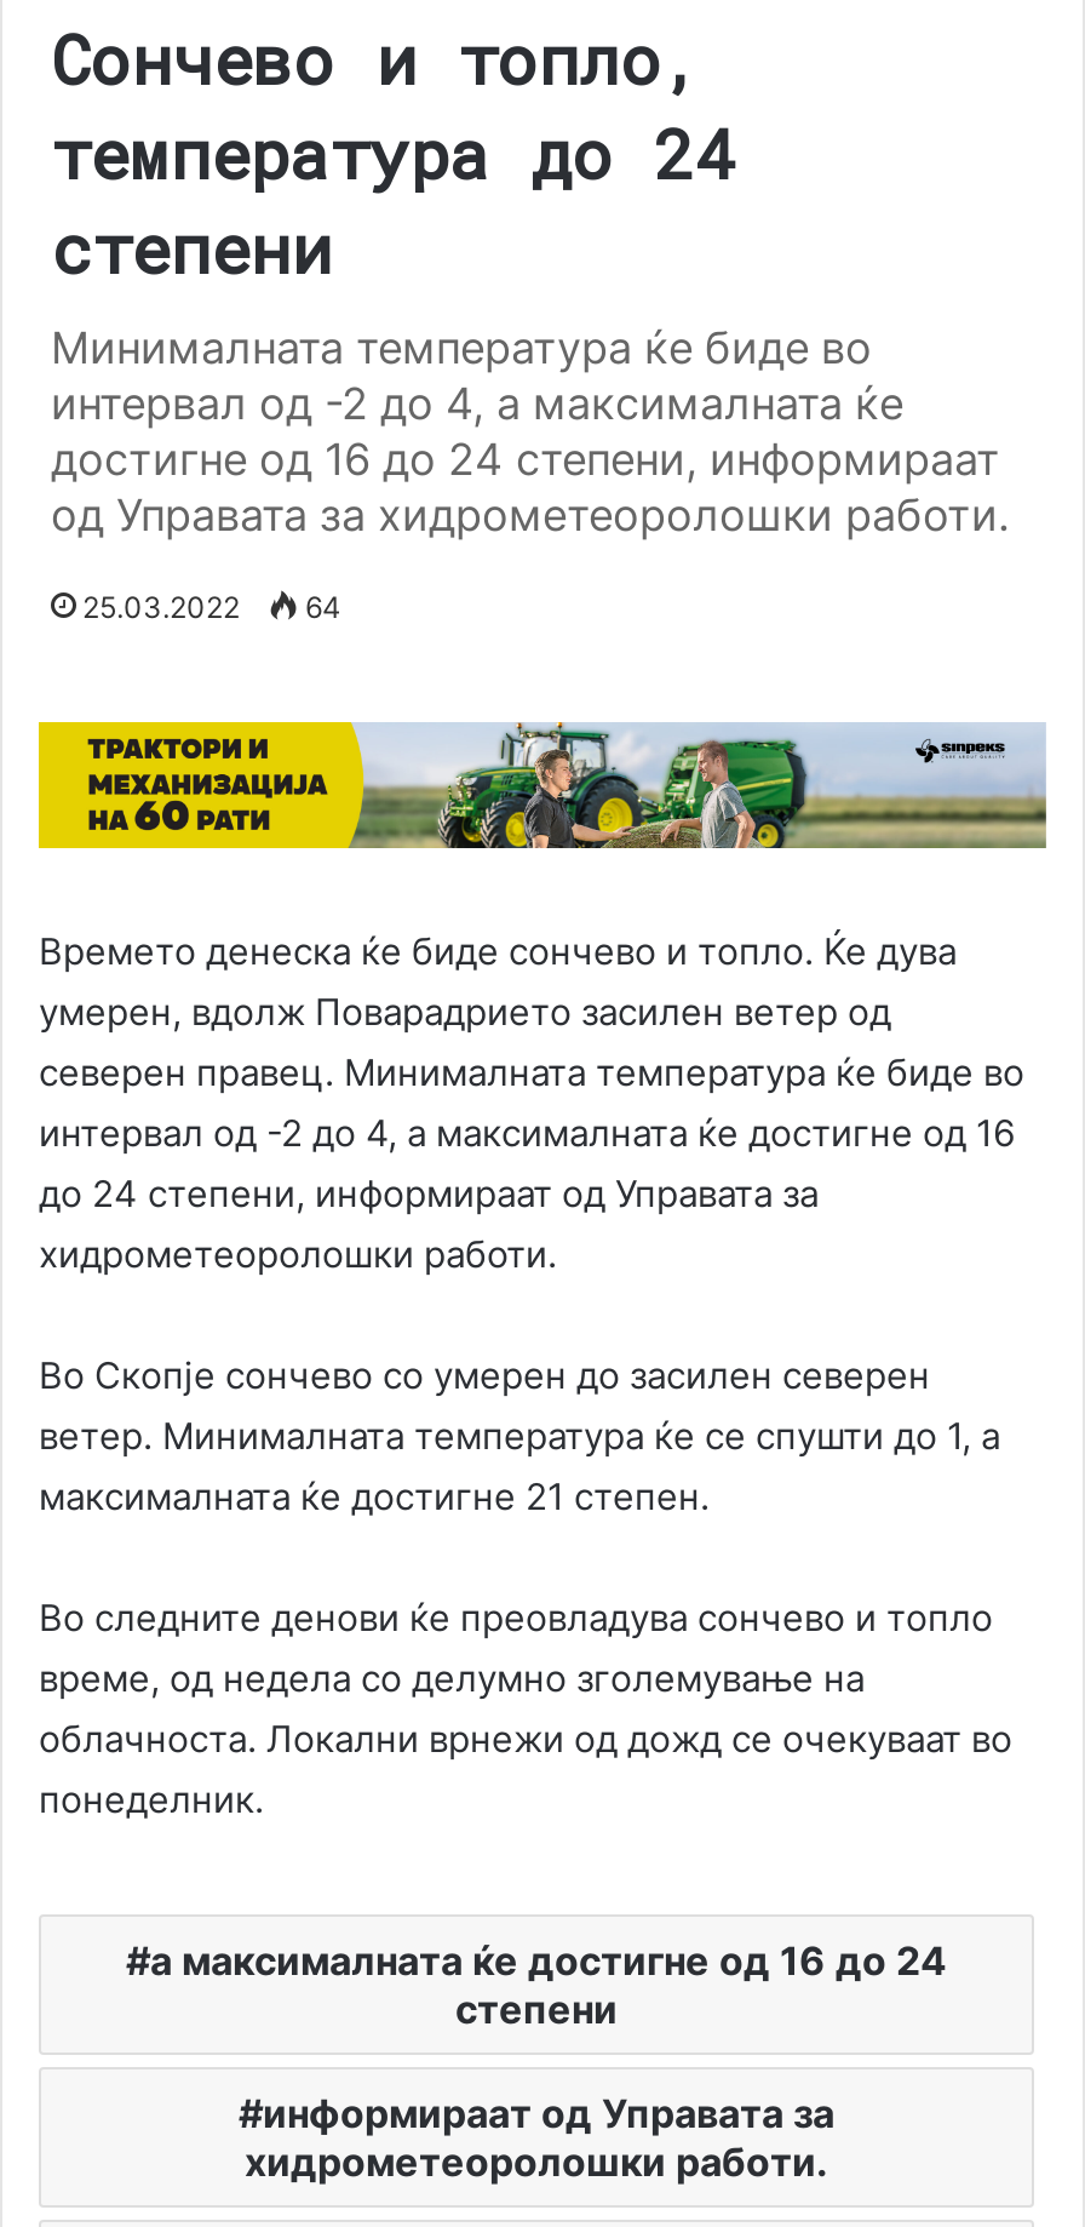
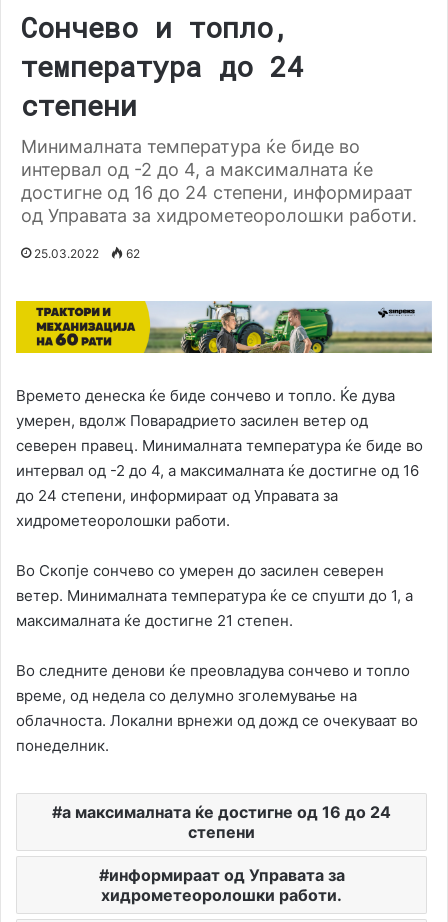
- 25.03.2022 64
+ 25.03.2022 62
